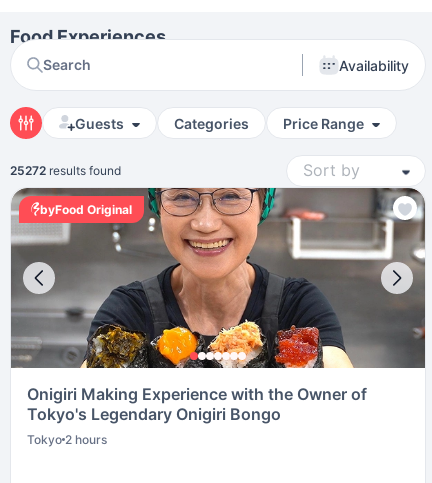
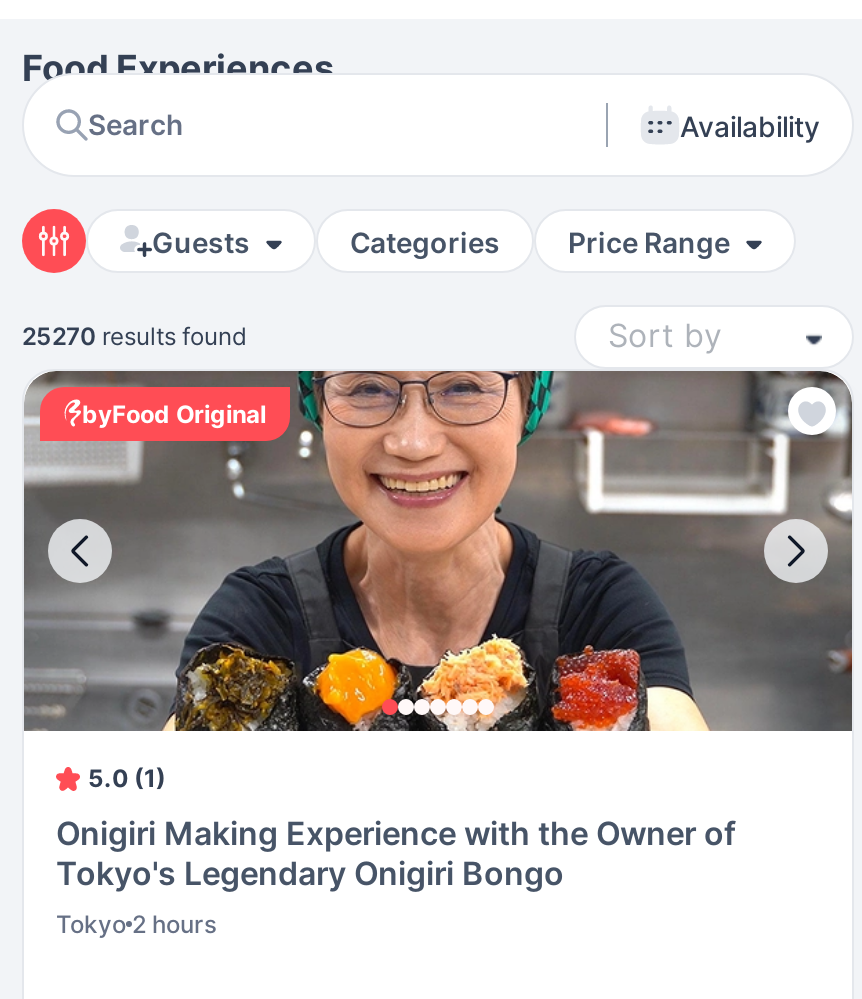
- 25272 results found
+ 25270 results found

+ 5.0 (1)
